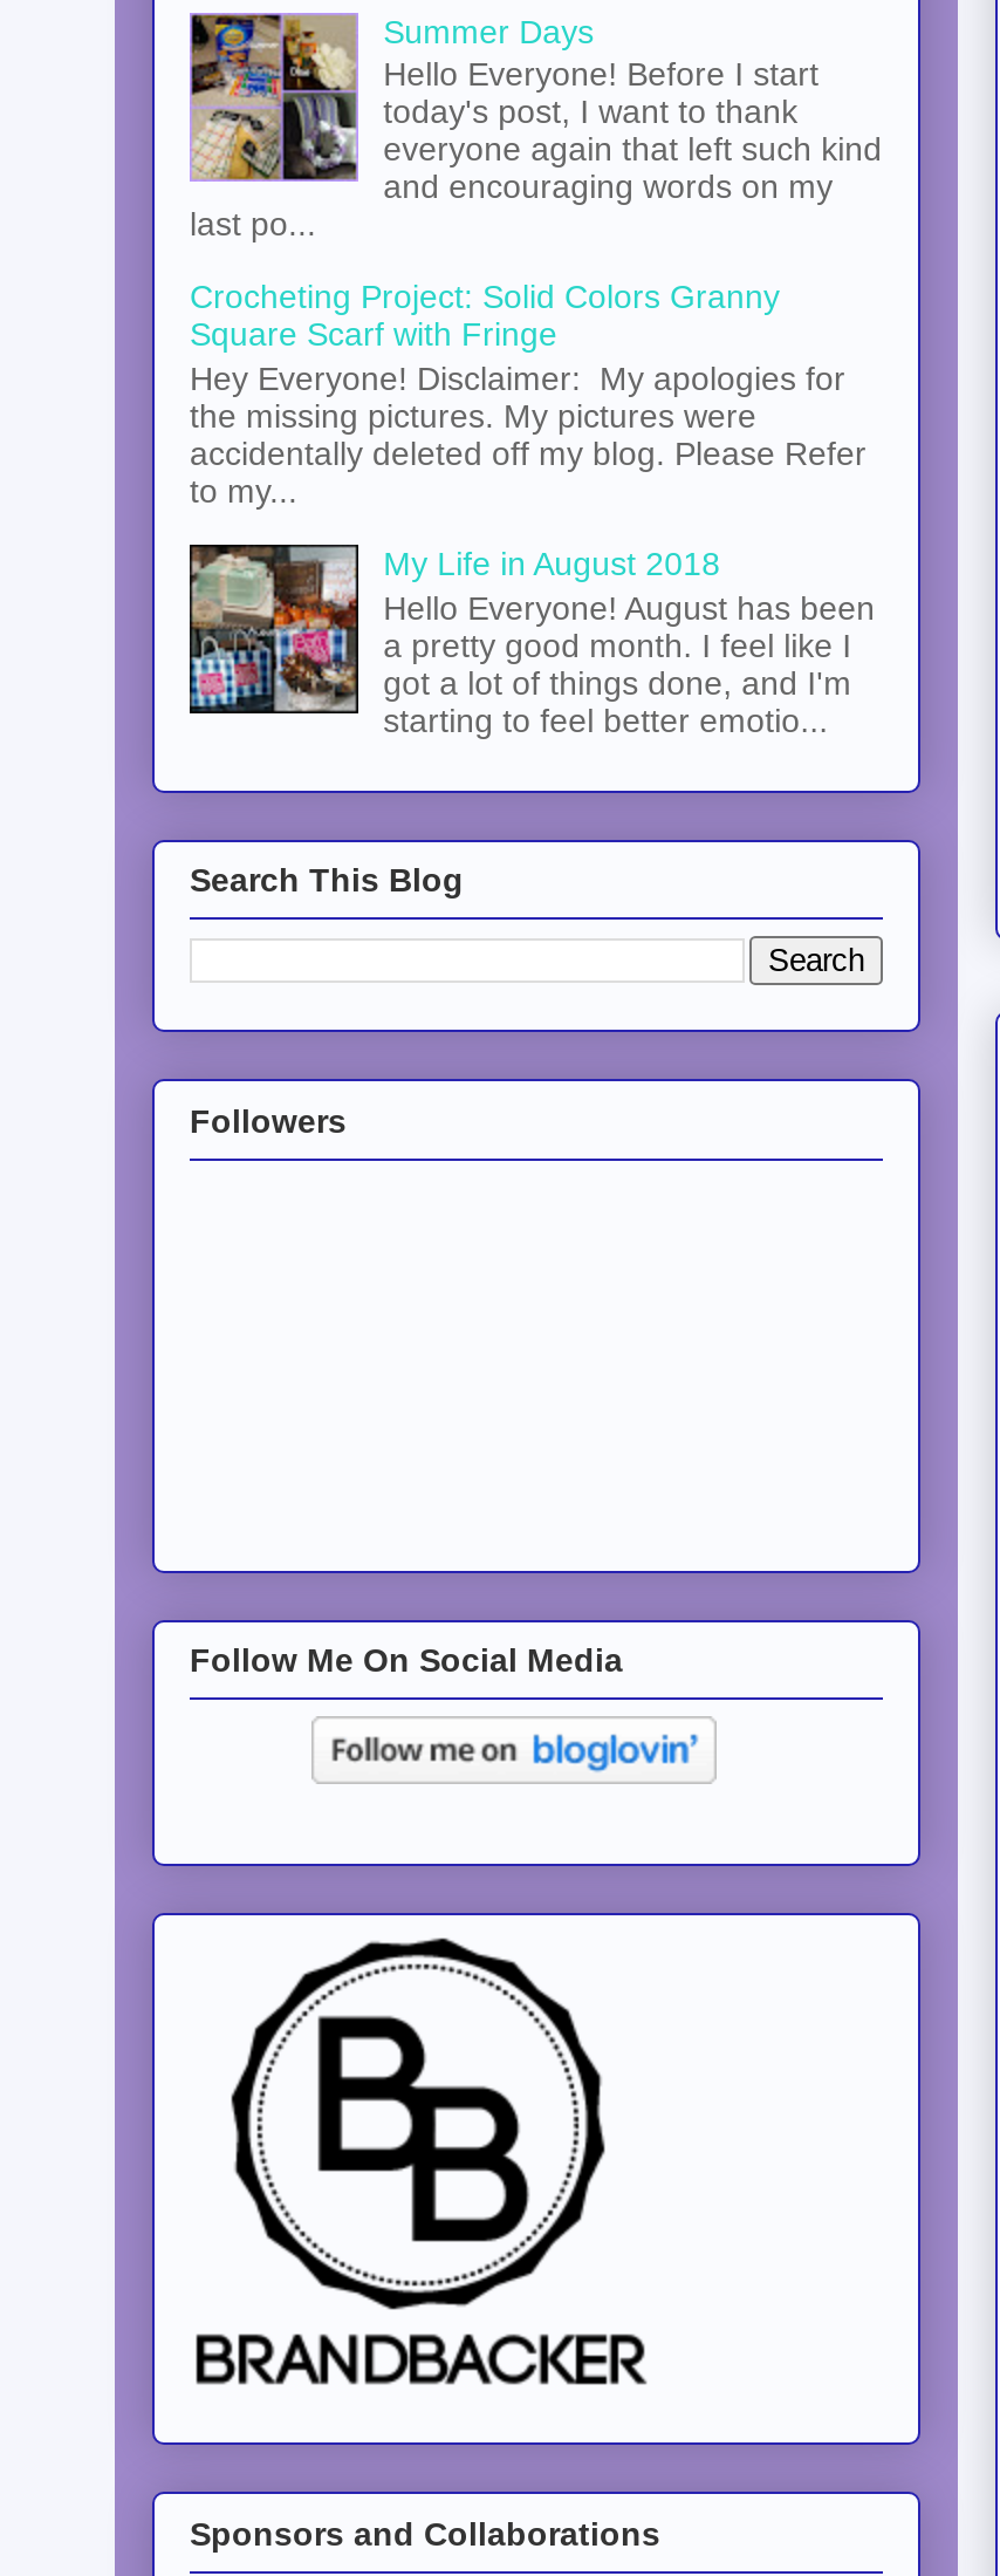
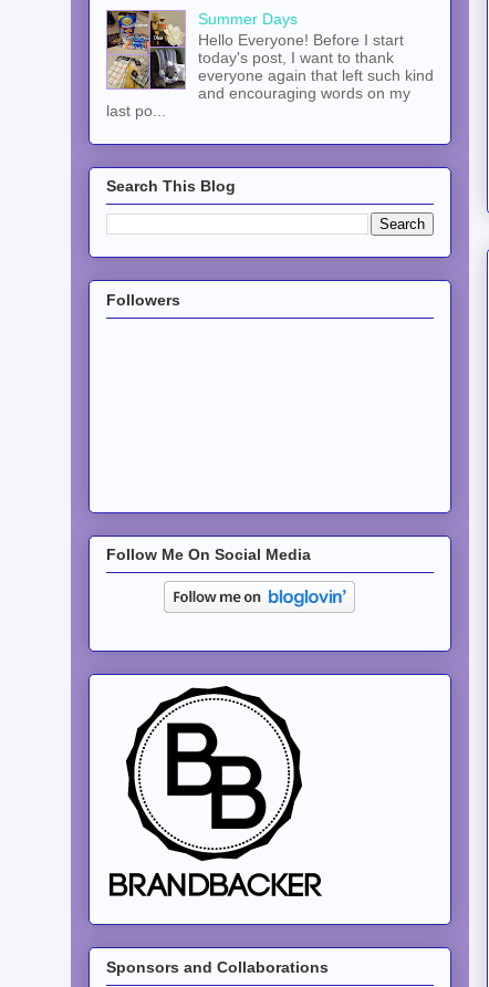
- [image]
- Crocheting Project: Solid Colors Granny
- Square Scarf with Fringe
- Hey Everyone! Disclaimer: My apologies for
- the missing pictures. My pictures were
- accidentally deleted off my blog. Please Refer
- to my...
- My Life in August 2018
- Hello Everyone! August has been
- a pretty good month. I feel like I
- got a lot of things done, and I'm
- starting to feel better emotio...
